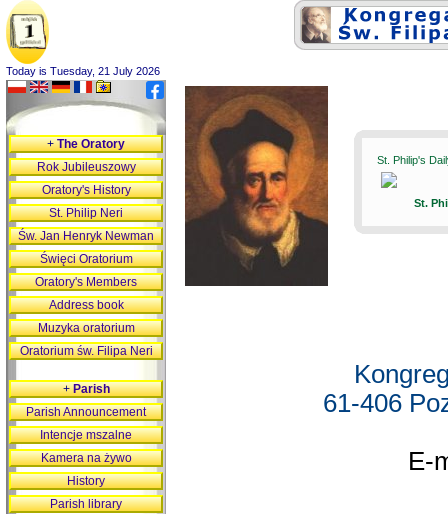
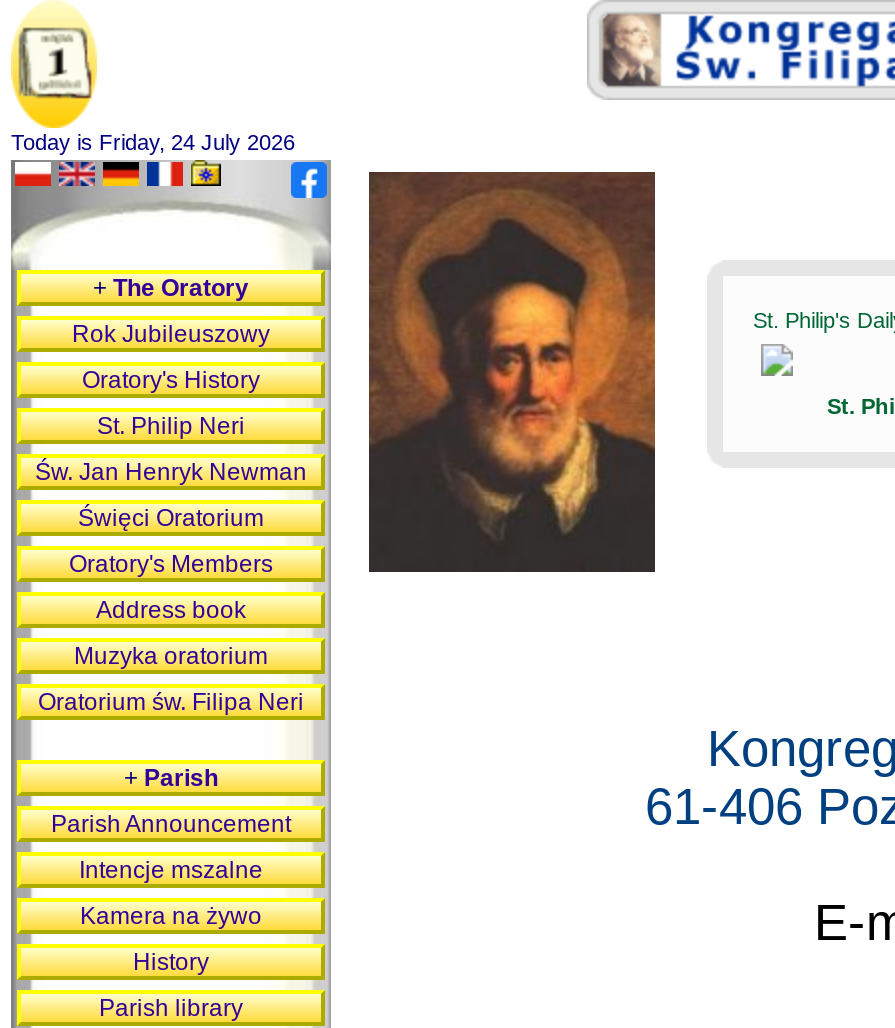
- Today is Tuesday, 21 July 2026
+ Today is Friday, 24 July 2026
